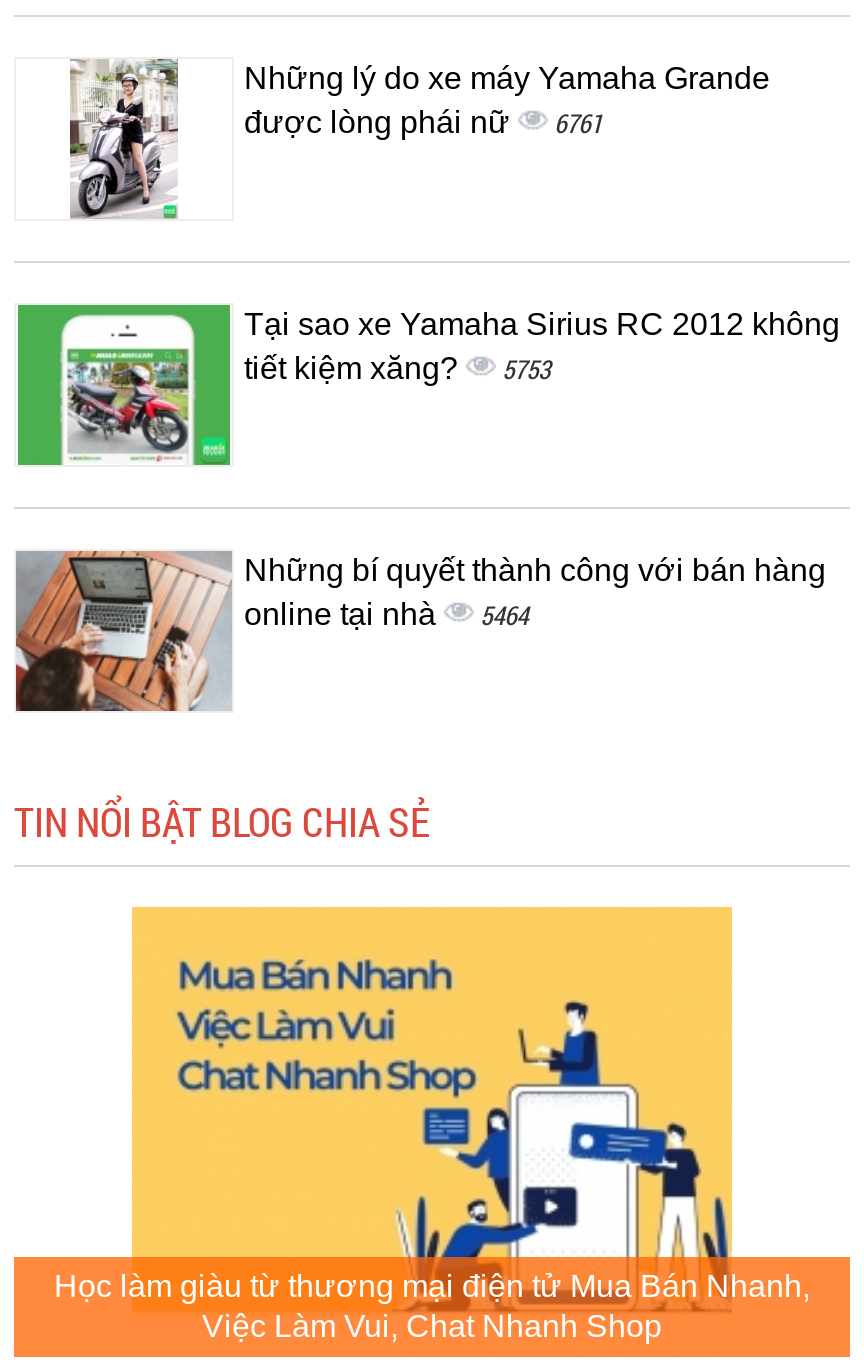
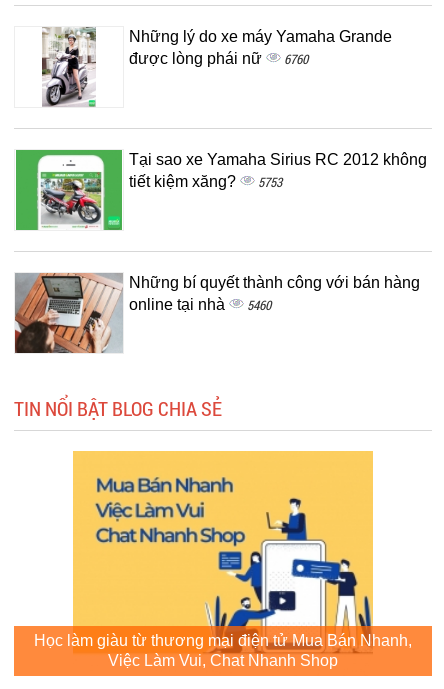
- được lòng phái nữ 6761
+ được lòng phái nữ 6760

- online tại nhà 5464
+ online tại nhà 5460
